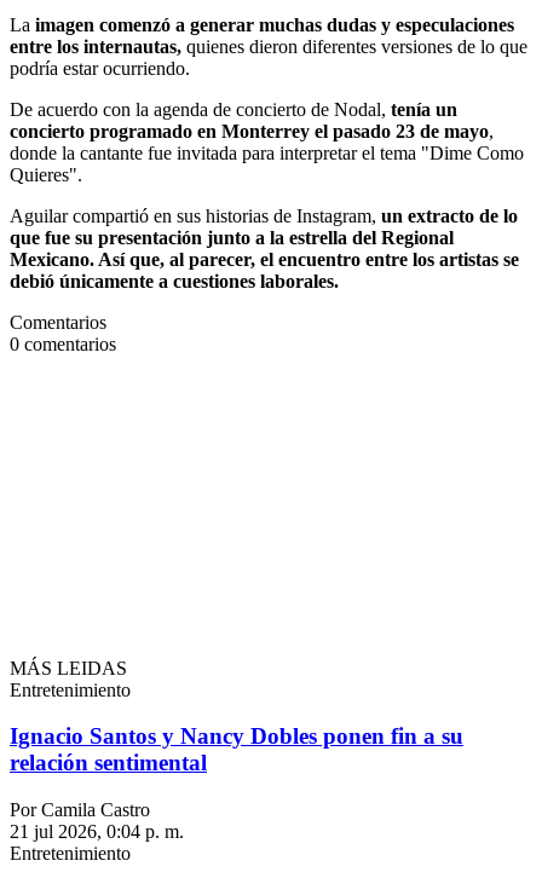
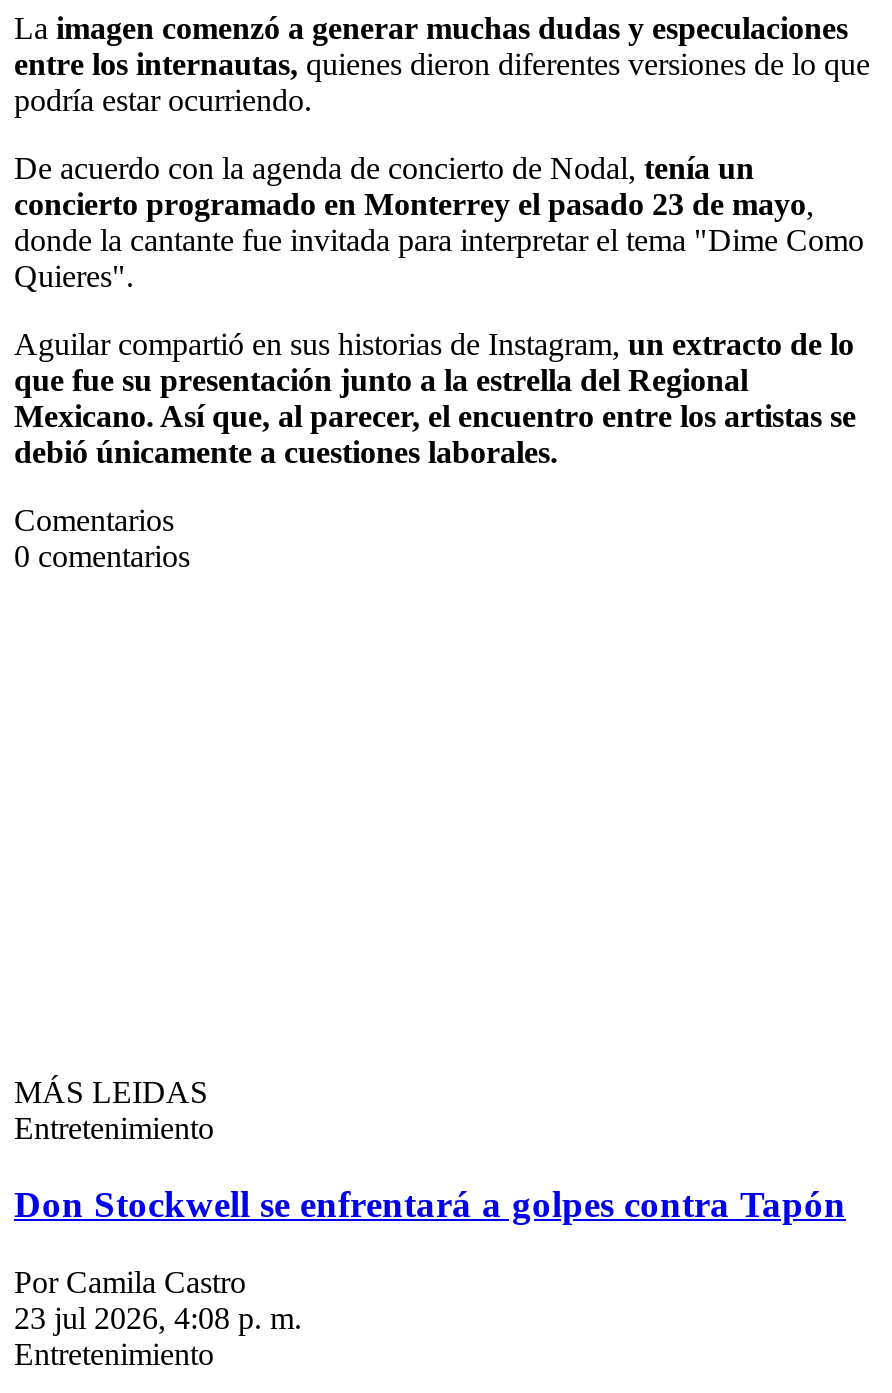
- Ignacio Santos y Nancy Dobles ponen fin a su
- relación sentimental
+ Don Stockwell se enfrentará a golpes contra Tapón

- 21 jul 2026, 0:04 p. m.
+ 23 jul 2026, 4:08 p. m.
